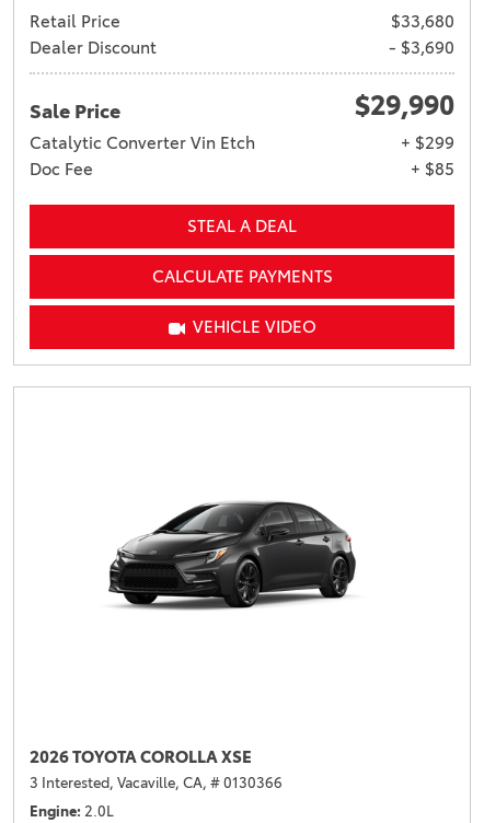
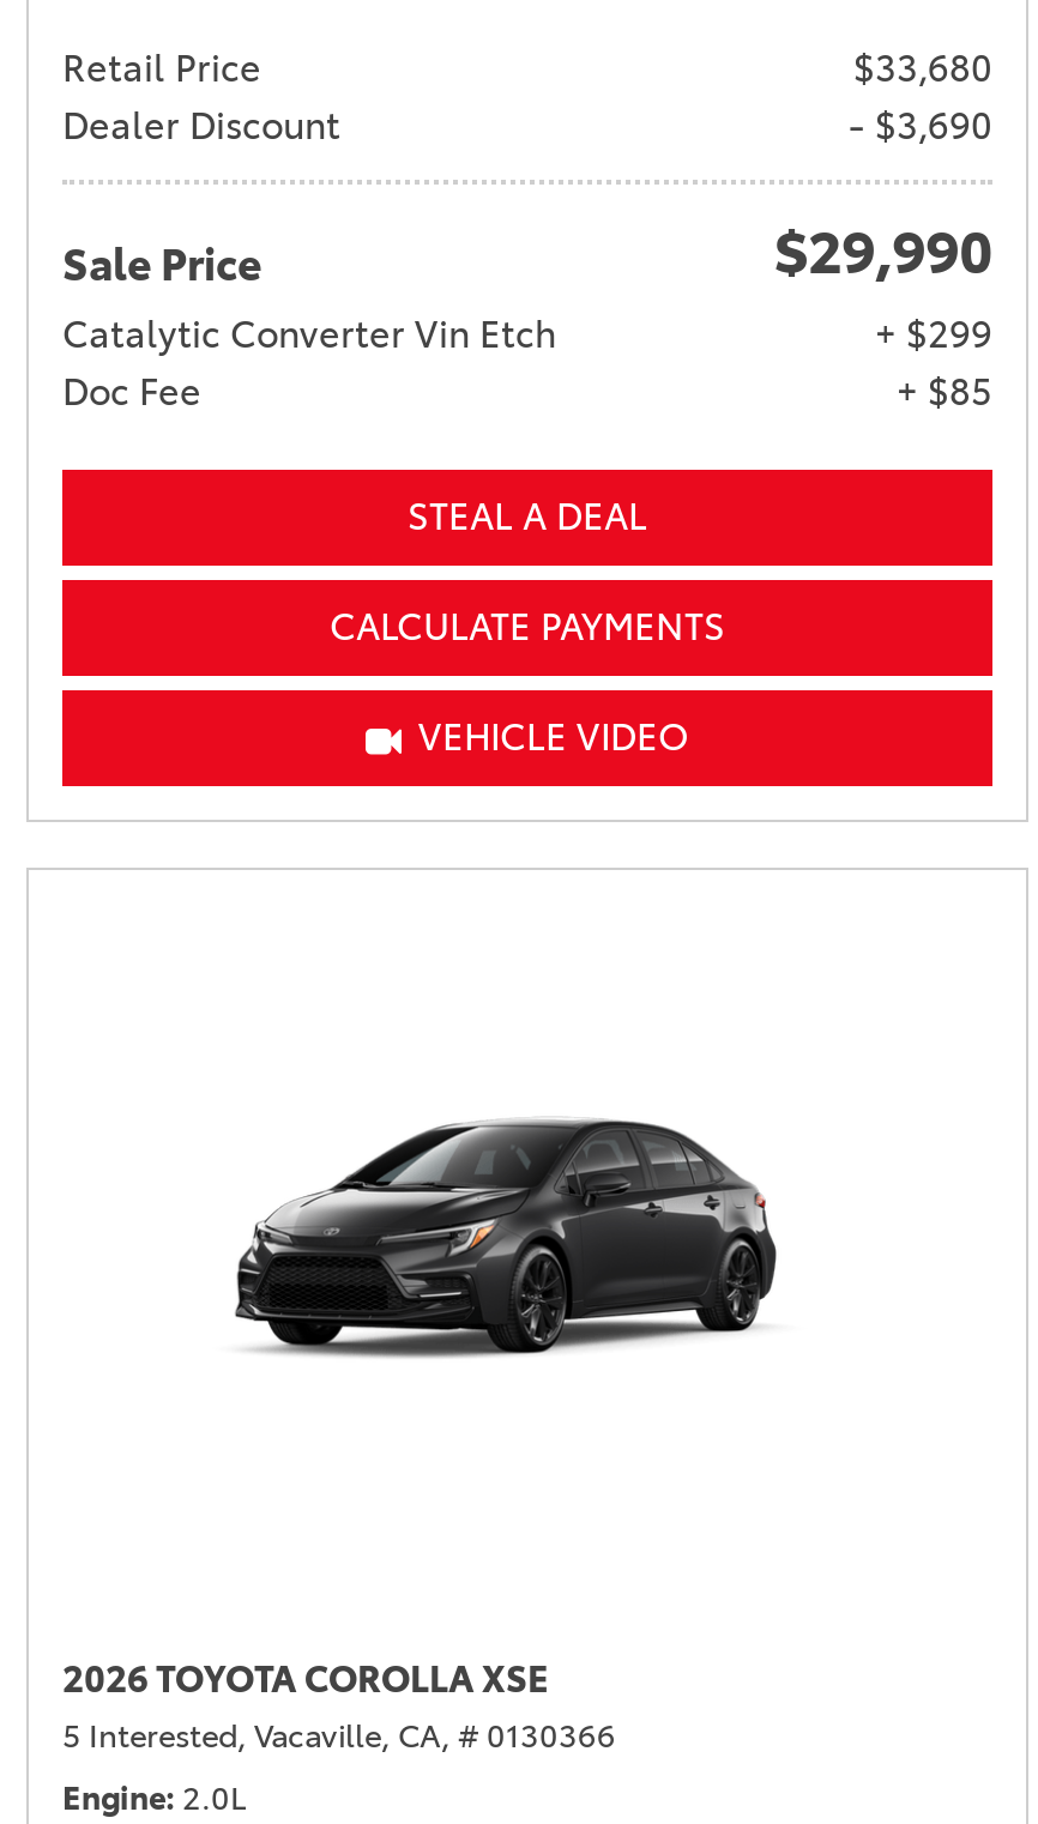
- 3 Interested, Vacaville, CA, # 0130366
+ 5 Interested, Vacaville, CA, # 0130366
